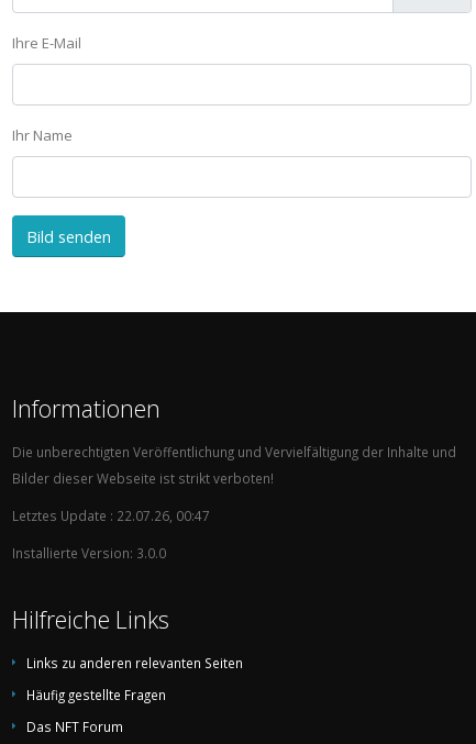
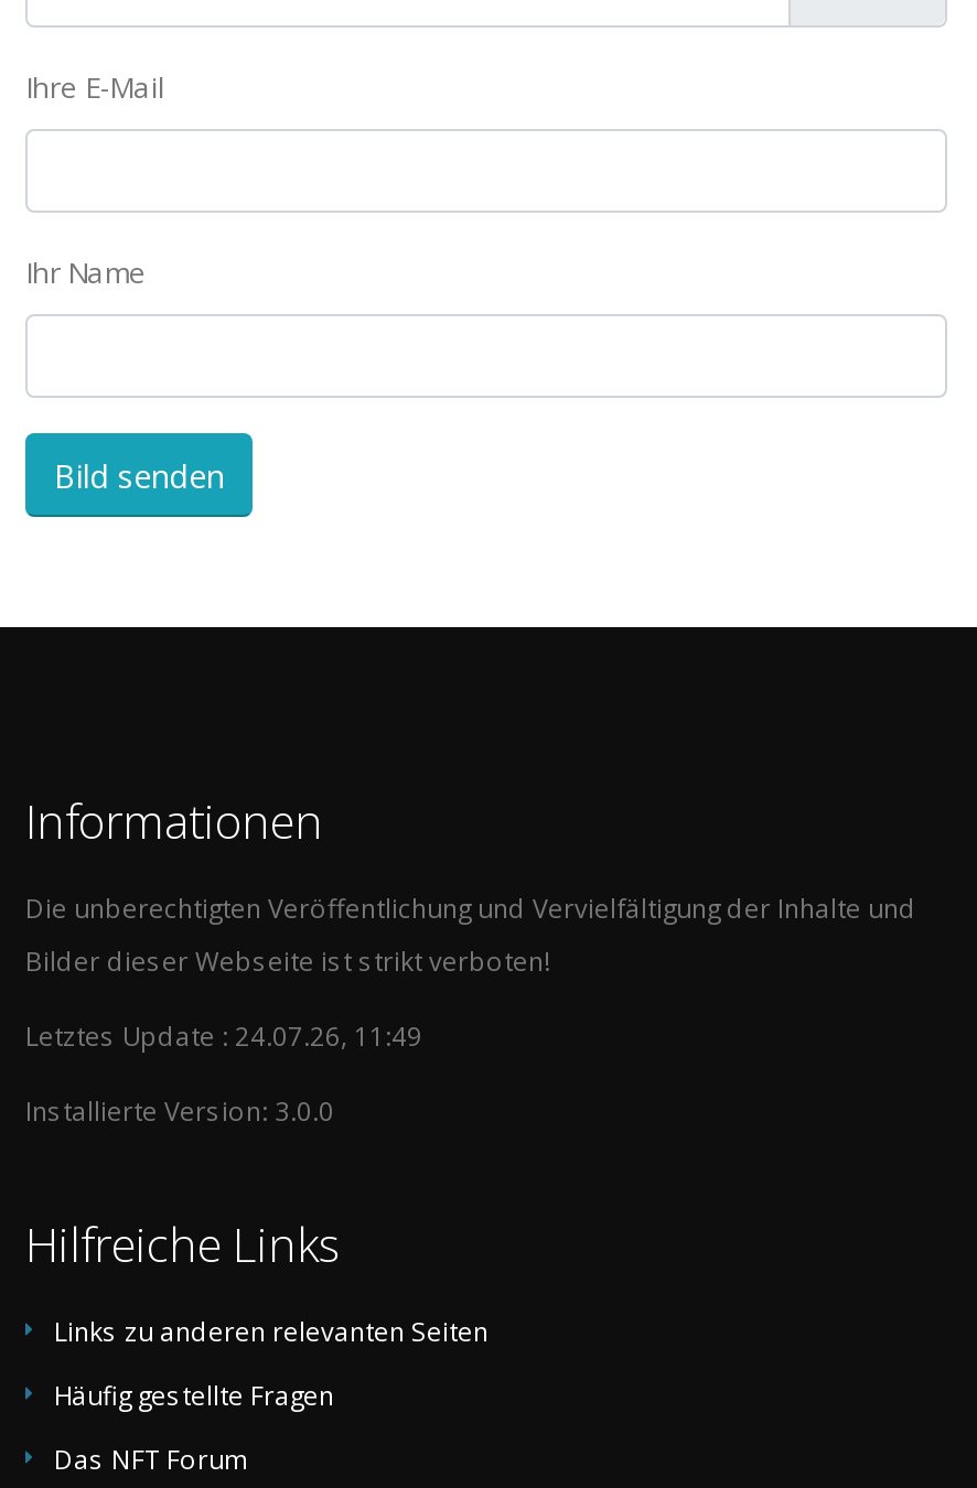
- Letztes Update : 22.07.26, 00:47
+ Letztes Update : 24.07.26, 11:49
